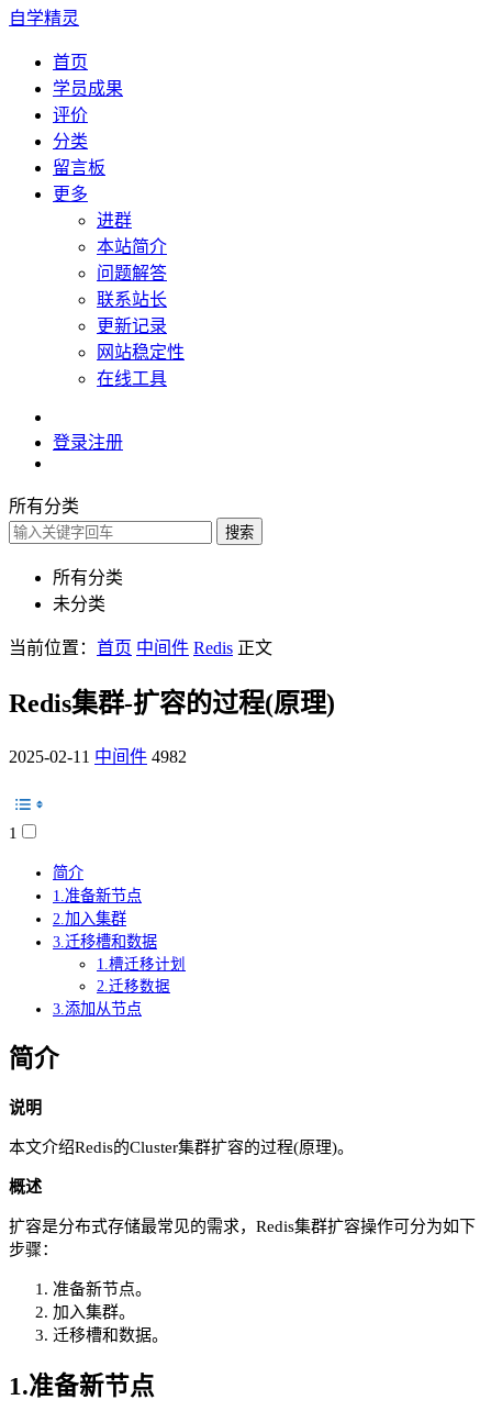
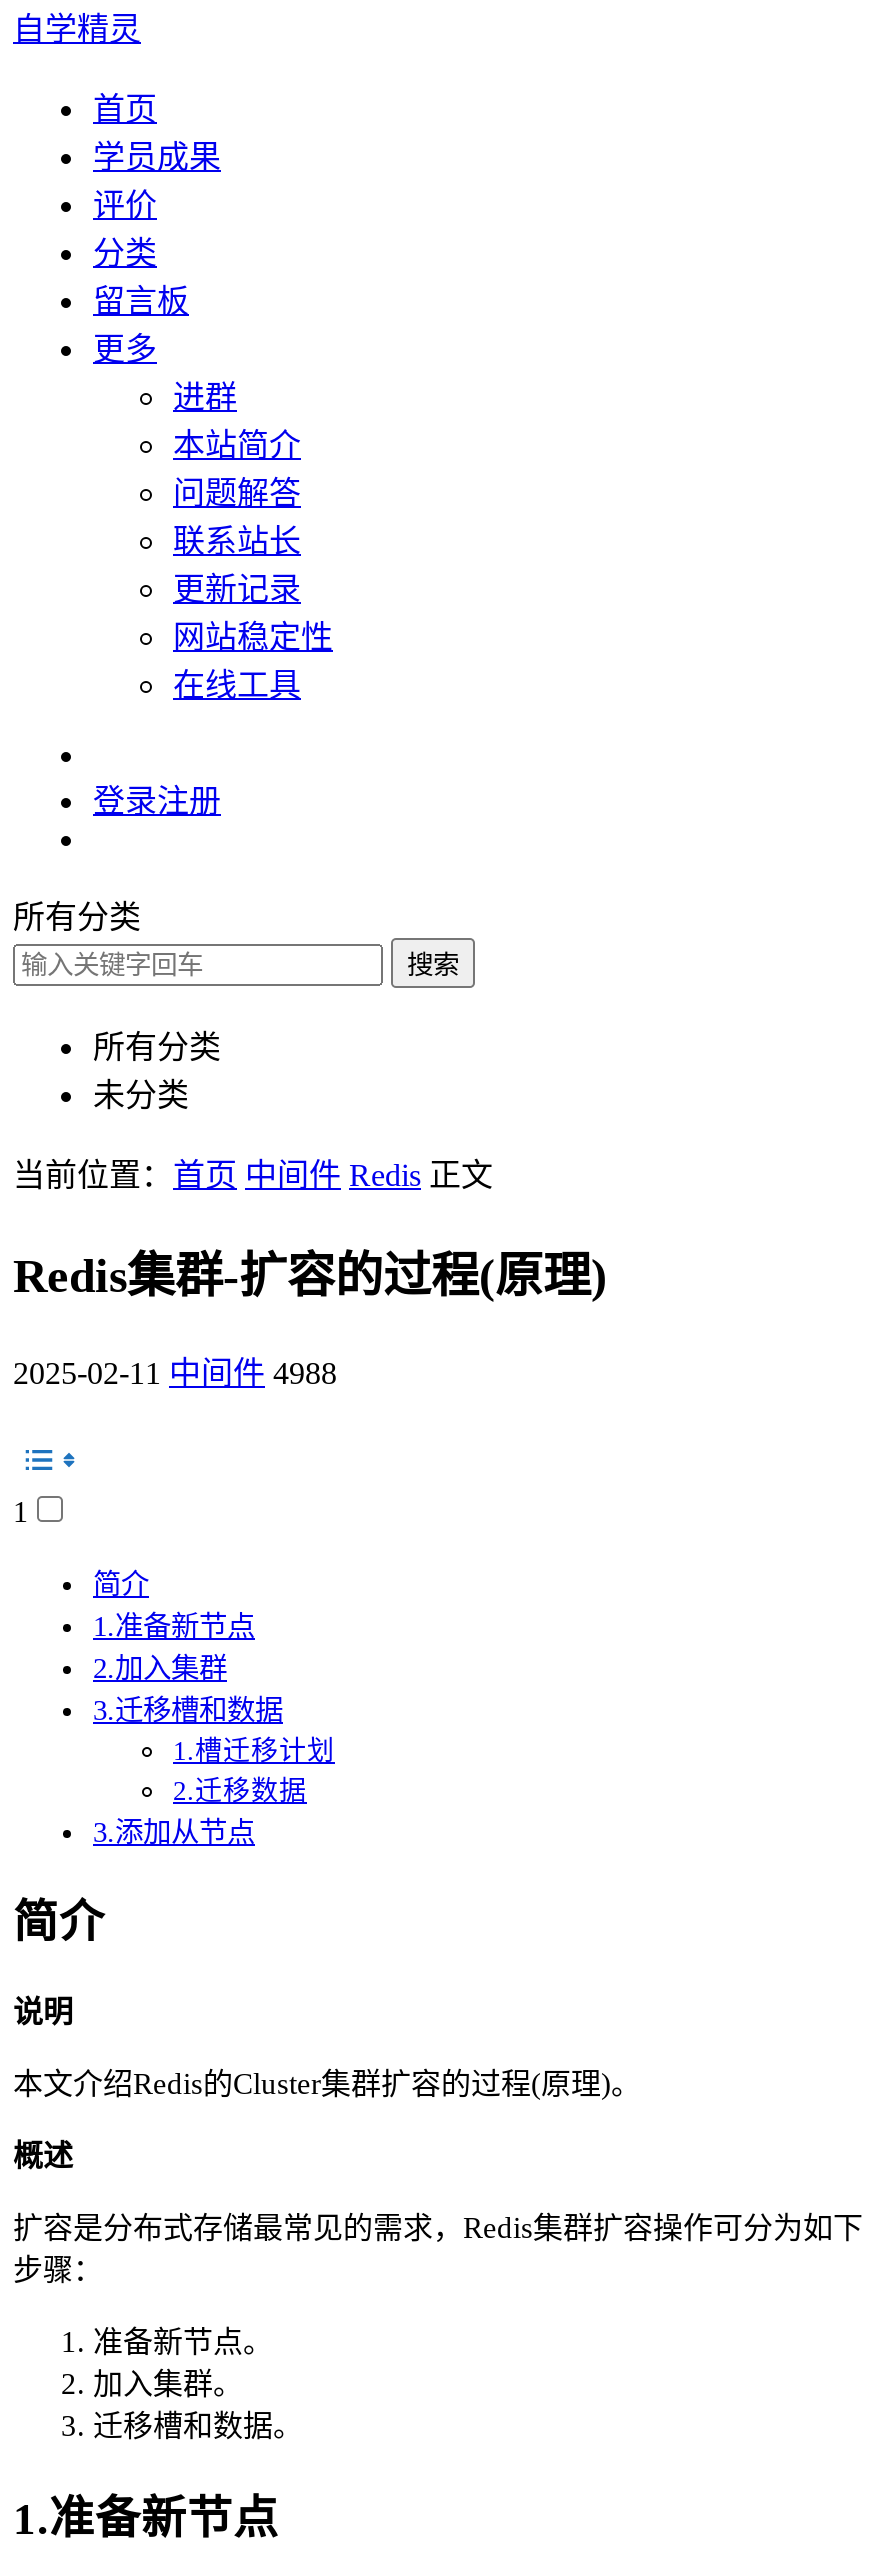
- 2025-02-11 中间件 4982
+ 2025-02-11 中间件 4988
